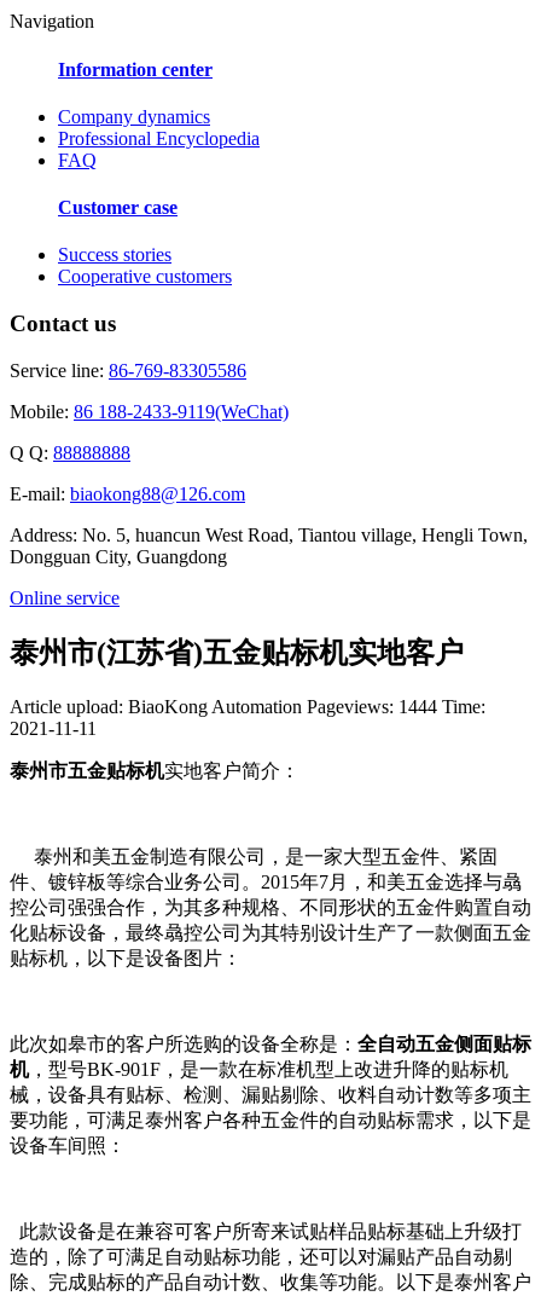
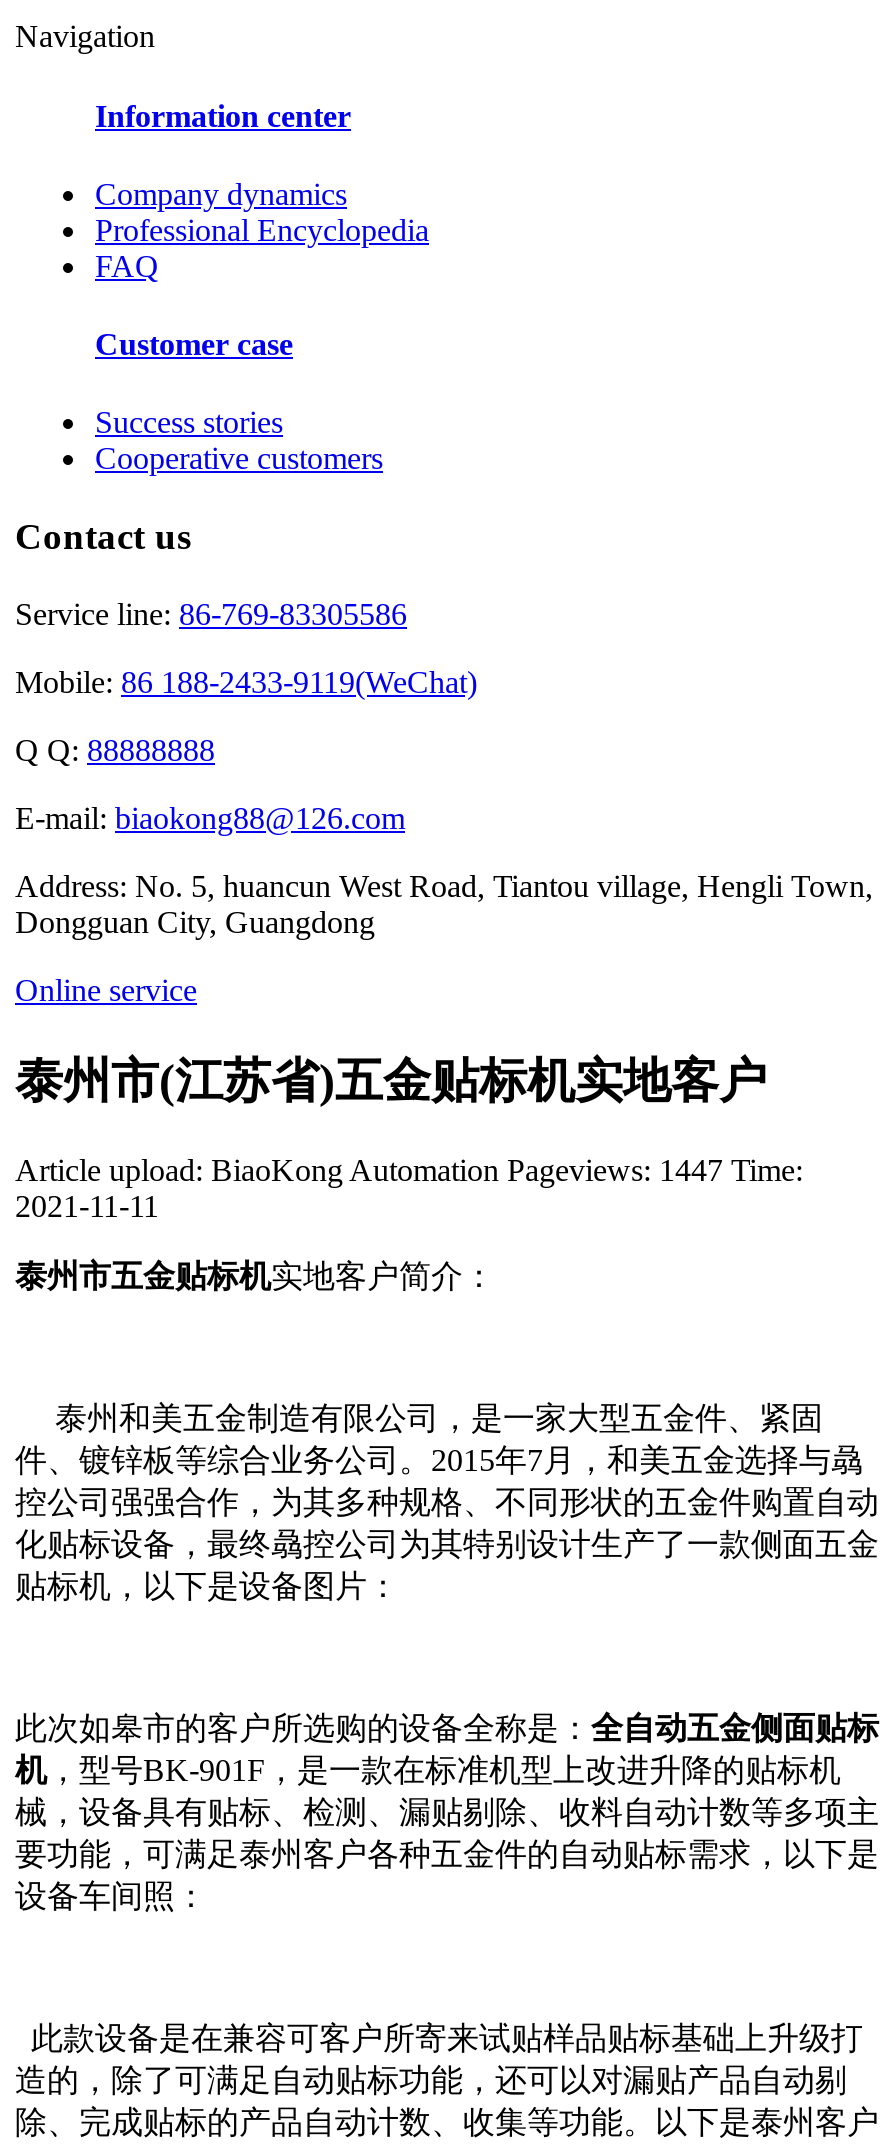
- Article upload: BiaoKong Automation Pageviews: 1444 Time:
+ Article upload: BiaoKong Automation Pageviews: 1447 Time:
